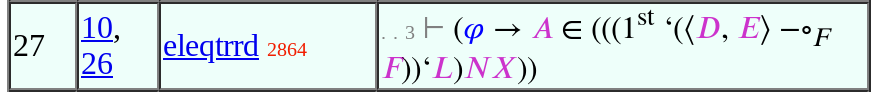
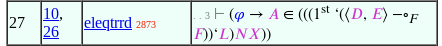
- eleqtrrd 2864
+ eleqtrrd 2873
